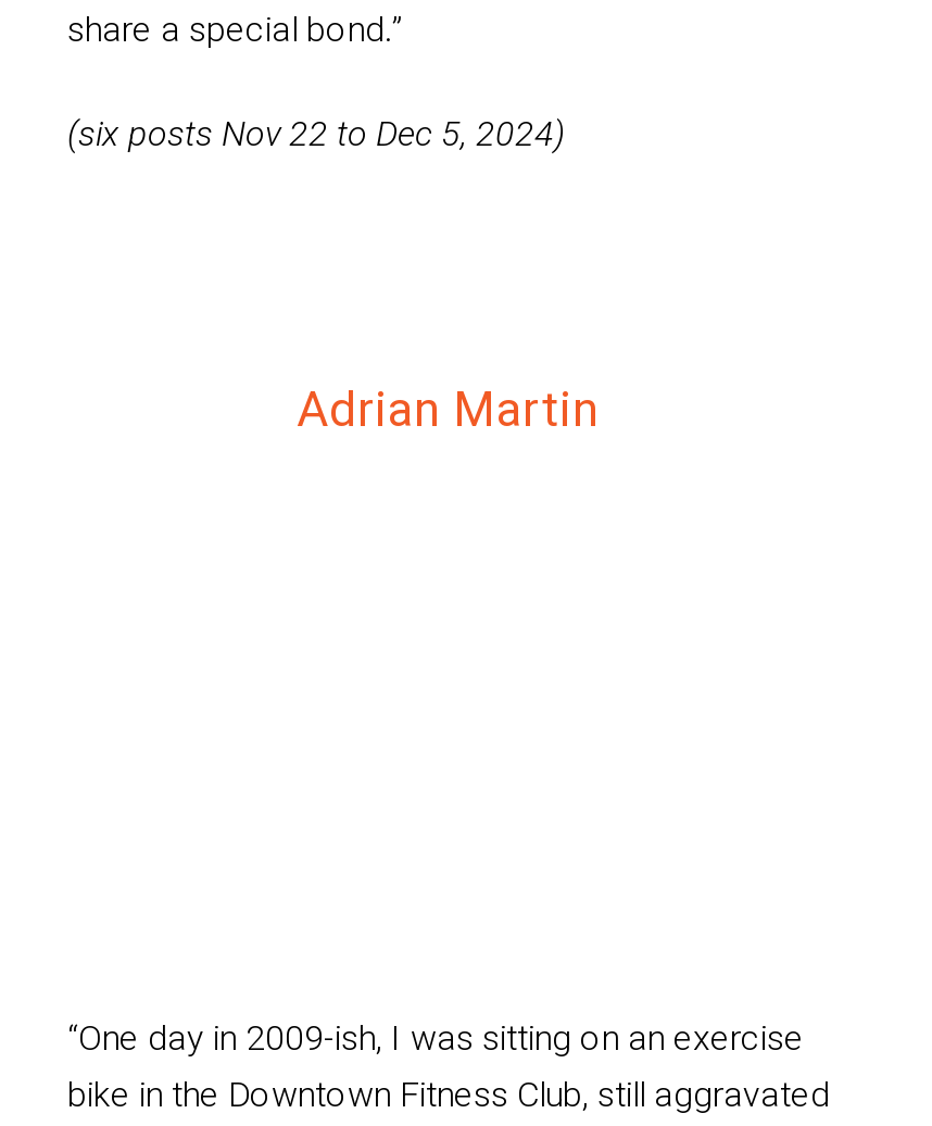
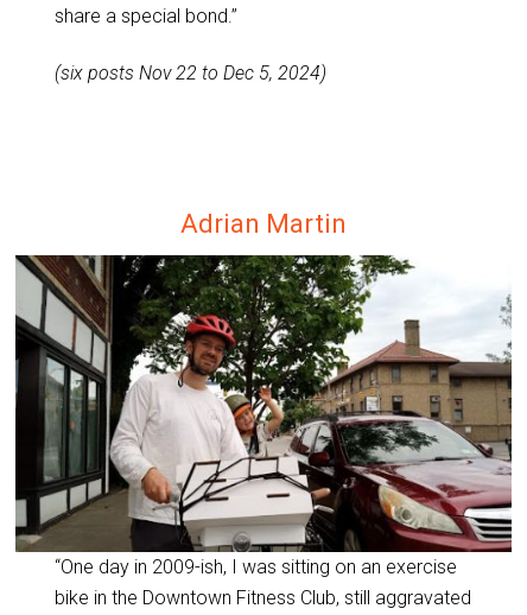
+ [image]
